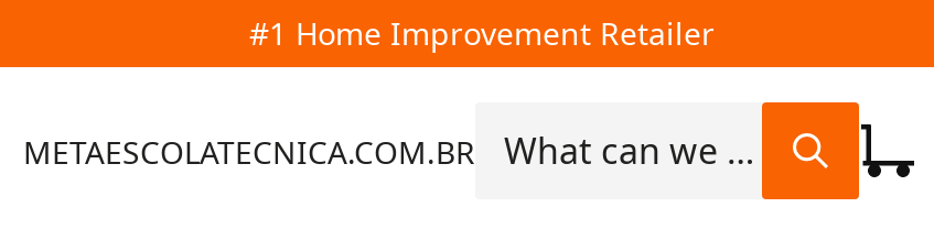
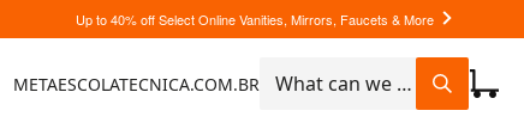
- #1 Home Improvement Retailer
+ Up to 40% off Select Online Vanities, Mirrors, Faucets & More
